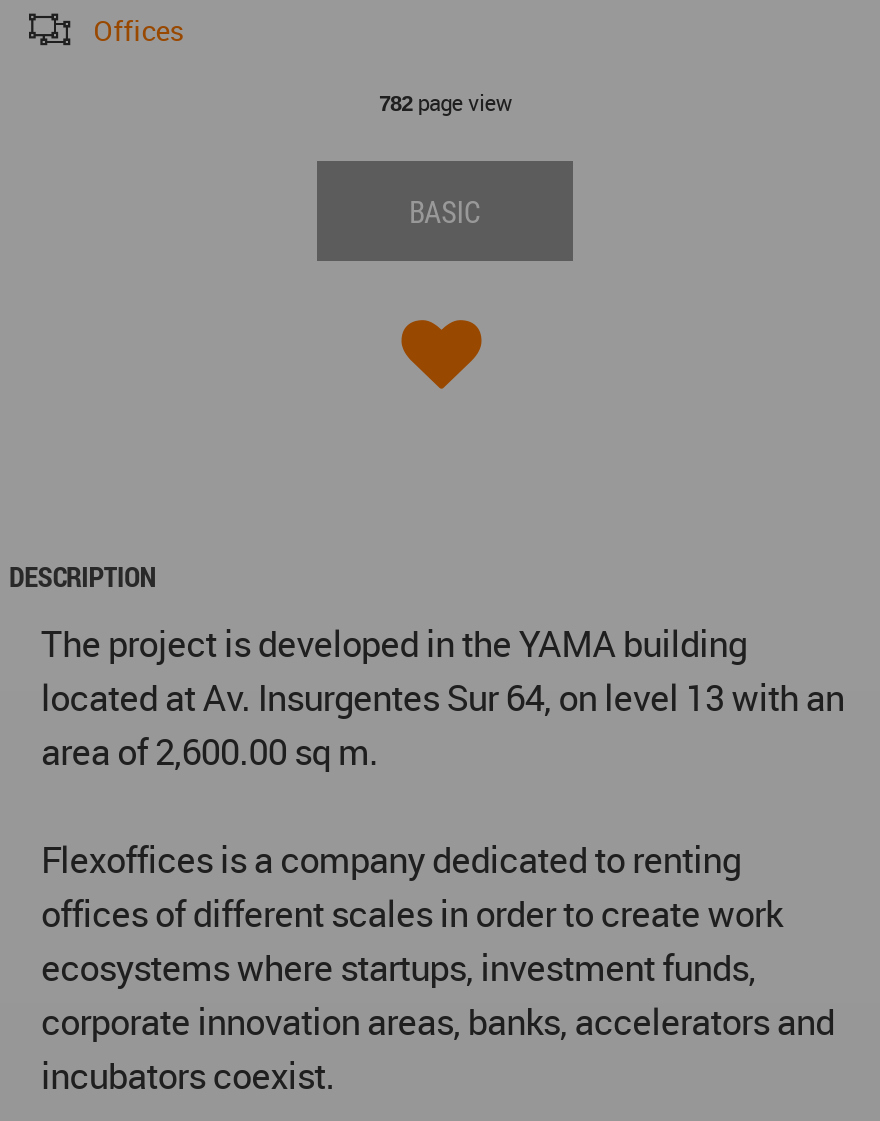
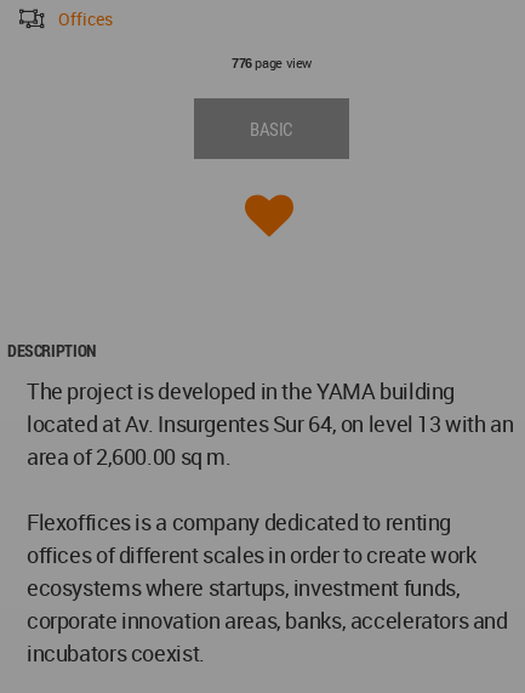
- 782 page view
+ 776 page view
